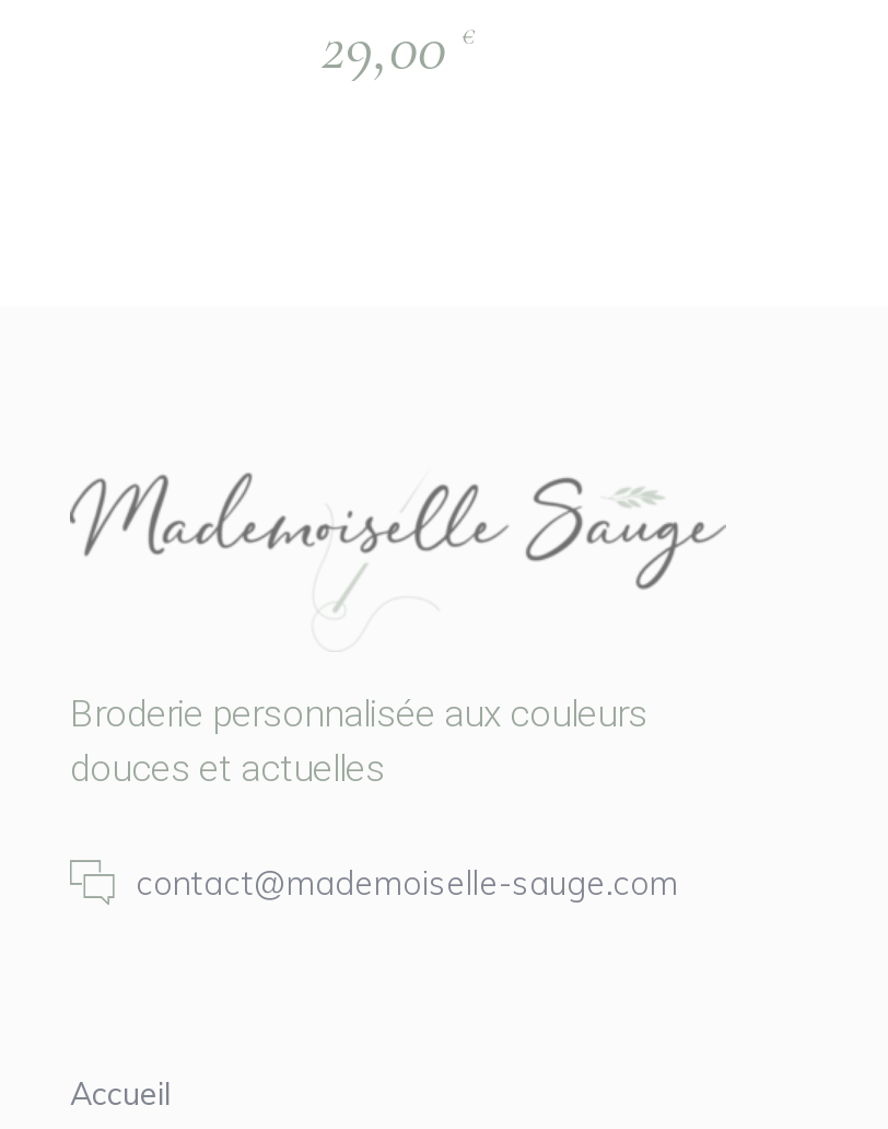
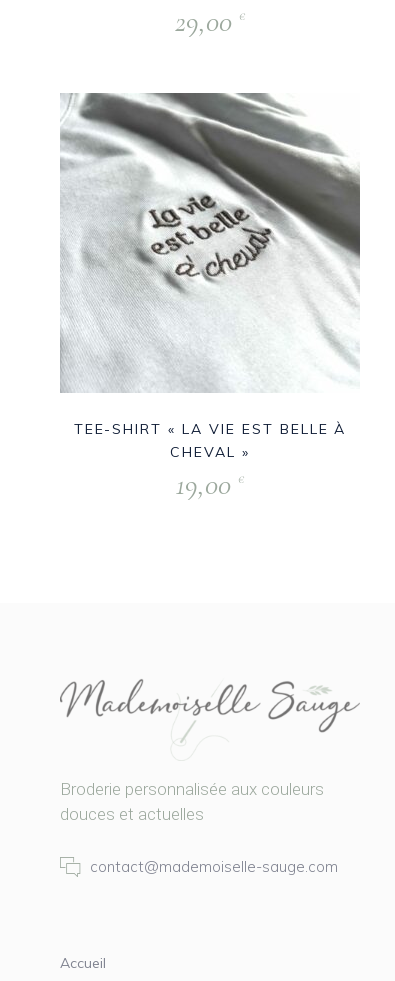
+ [image]
+ TEE-SHIRT « LA VIE EST BELLE À
+ CHEVAL »
+ 19,00 €
